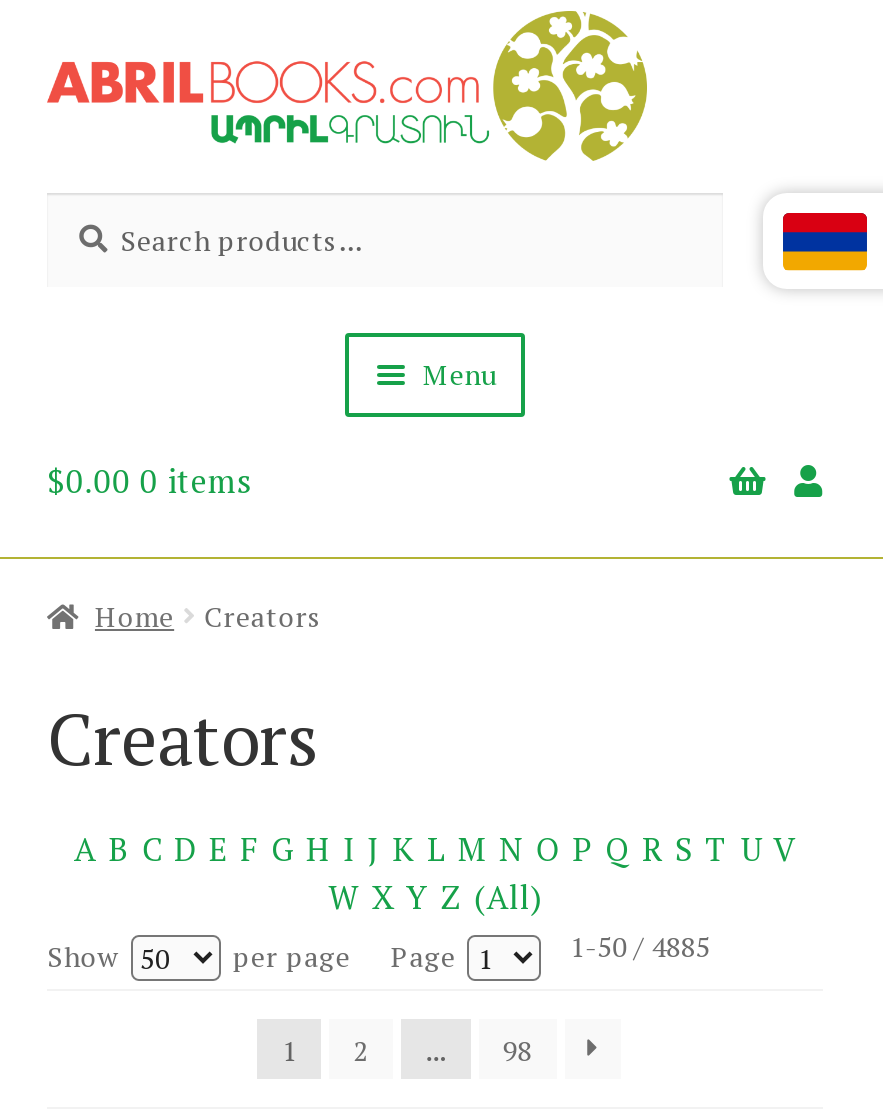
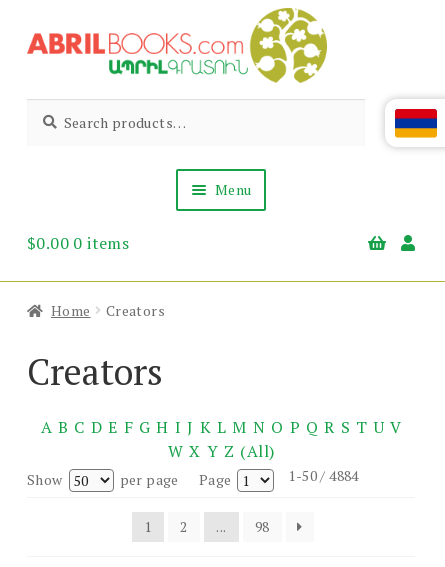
- 1-50 / 4885
+ 1-50 / 4884
